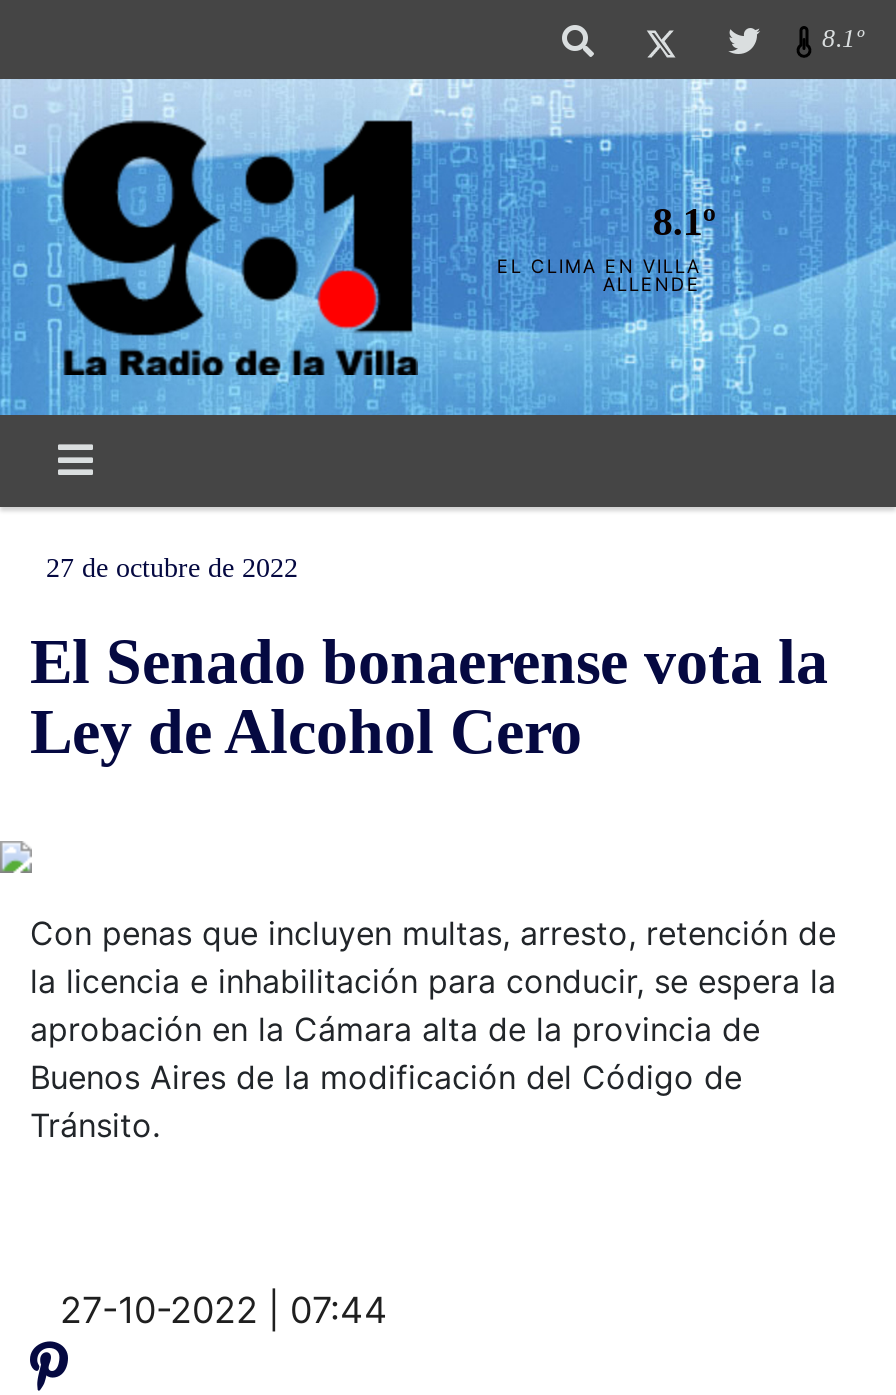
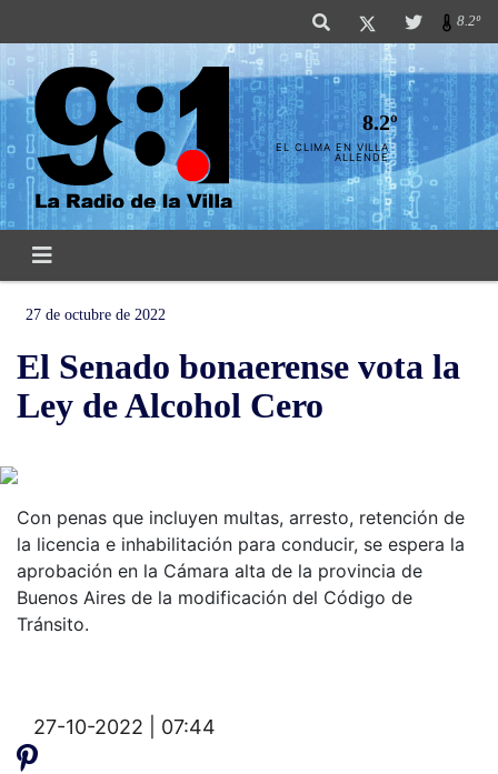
- 8.1º
+ 8.2º

- 8.1º
+ 8.2º
